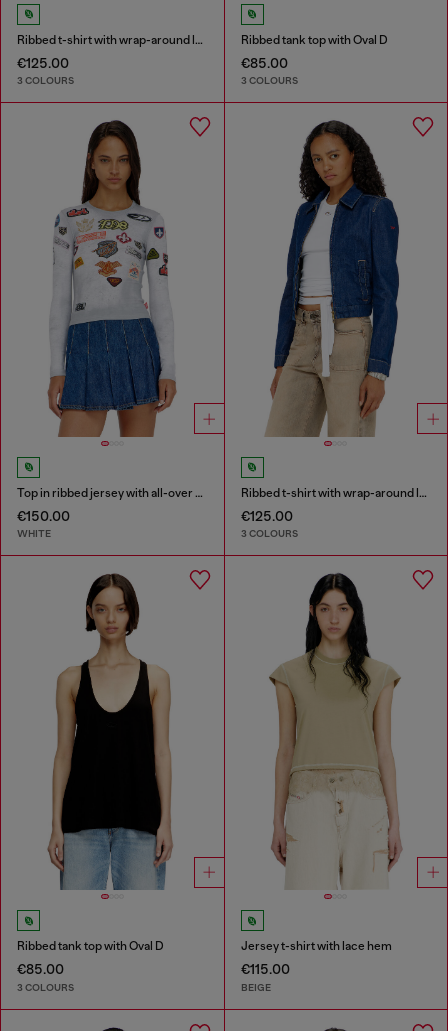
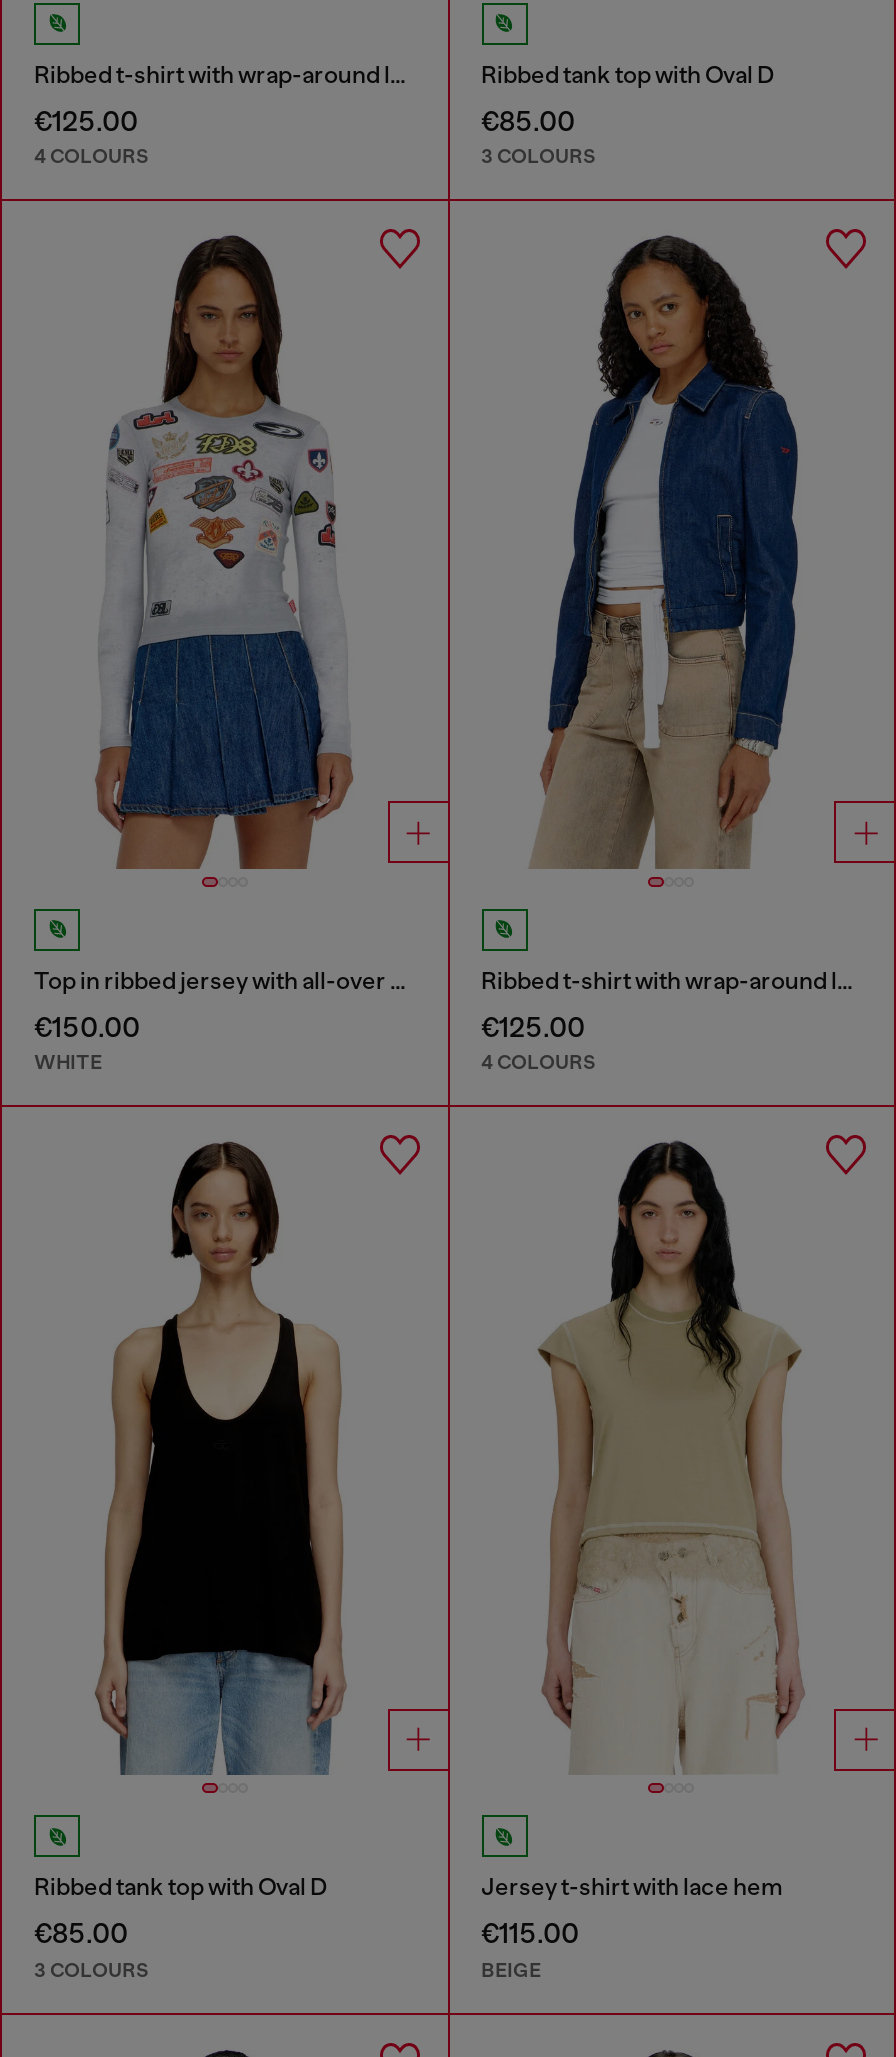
- 3 COLOURS
+ 4 COLOURS

- 3 COLOURS
+ 4 COLOURS
